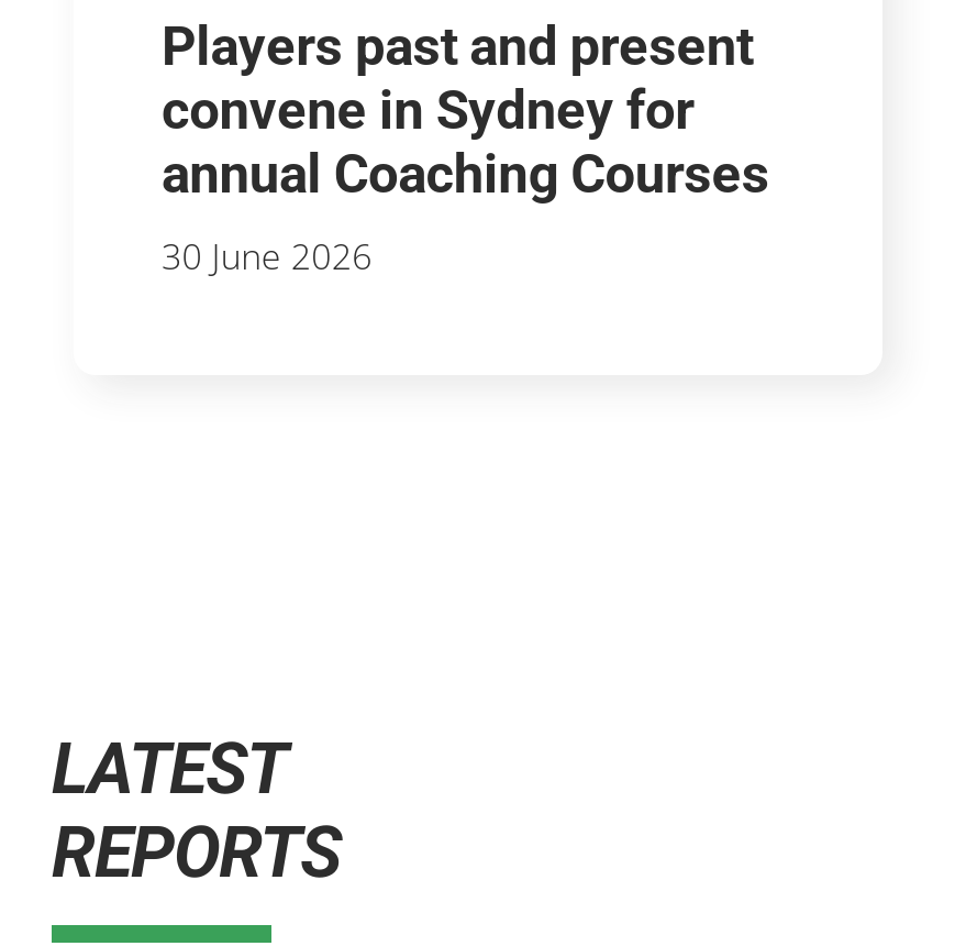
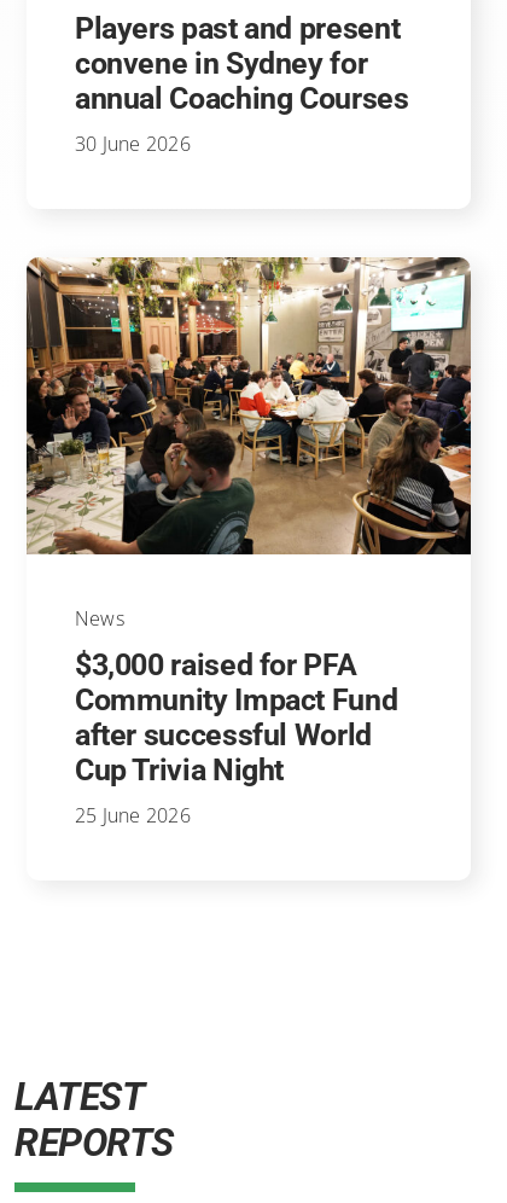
+ [image]

+ News
+ $3,000 raised for PFA
+ Community Impact Fund
+ after successful World
+ Cup Trivia Night
+ 25 June 2026
